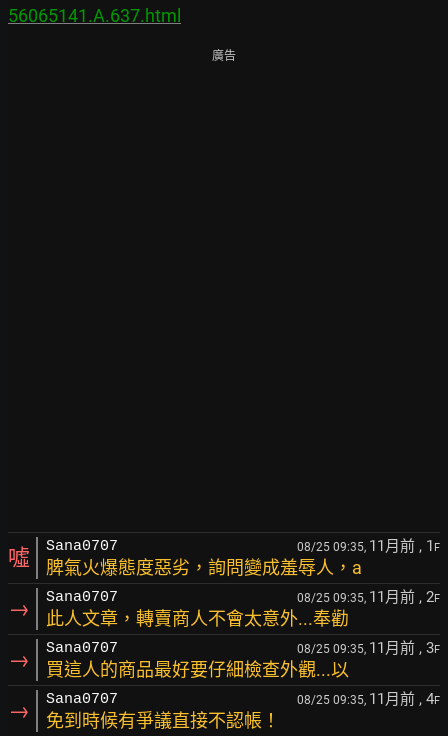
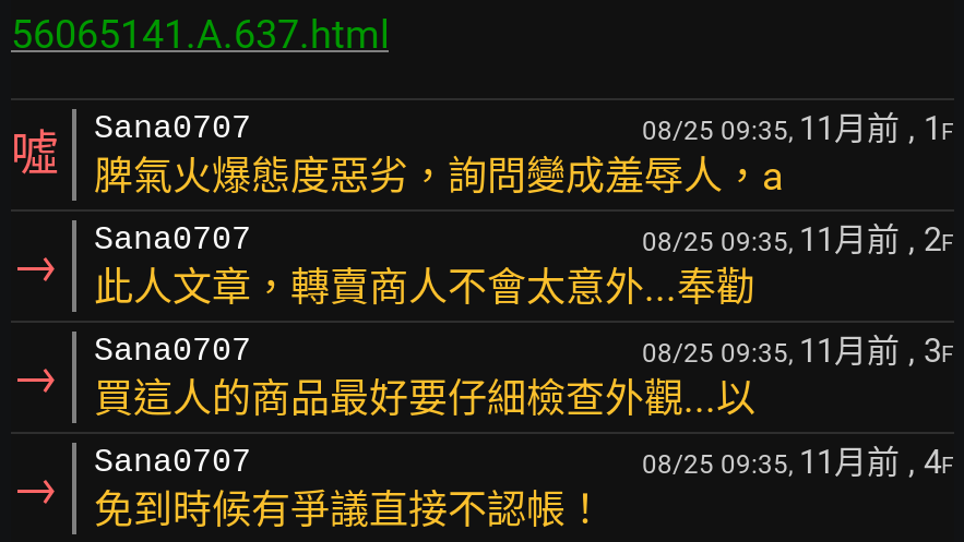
- 廣告
